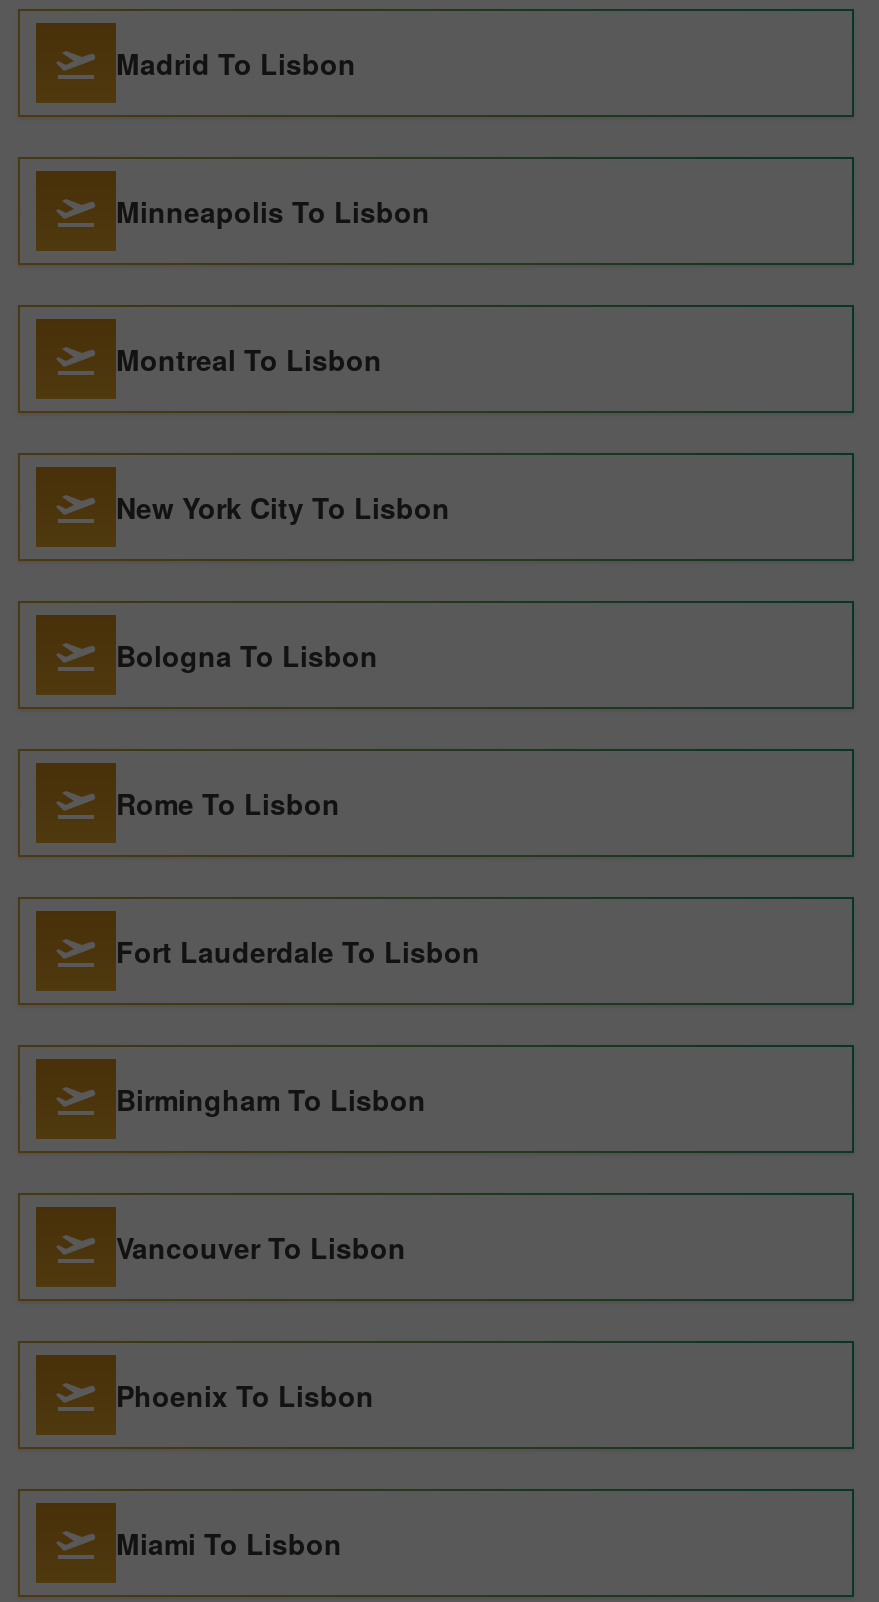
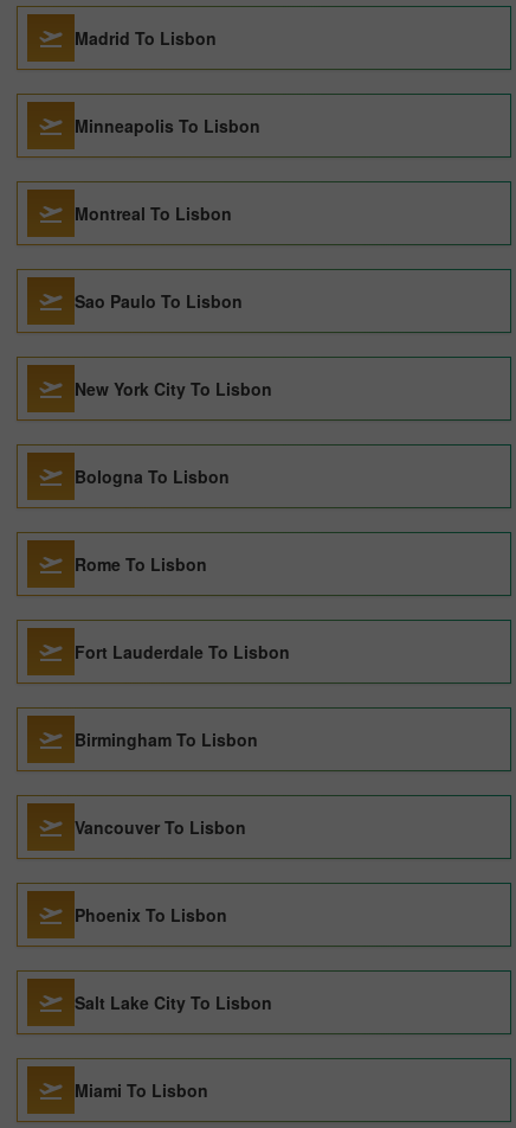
+ Sao Paulo To Lisbon

+ Salt Lake City To Lisbon
